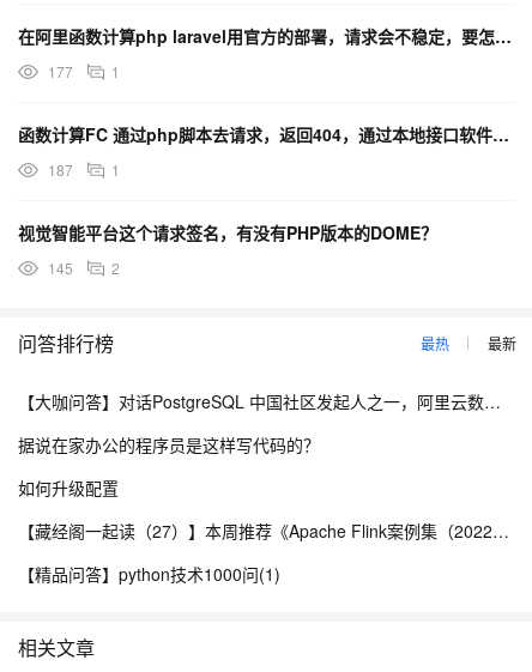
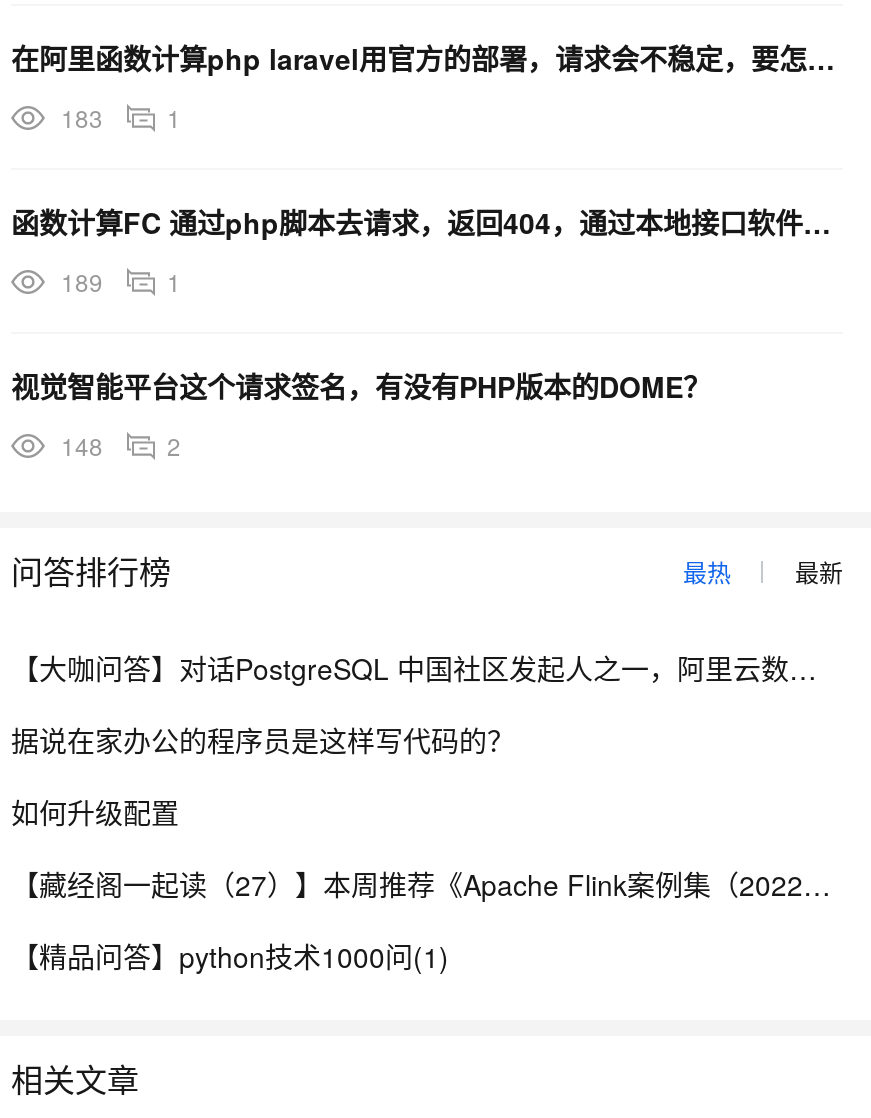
- 177 1
+ 183 1

- 187 1
+ 189 1

- 145 2
+ 148 2
